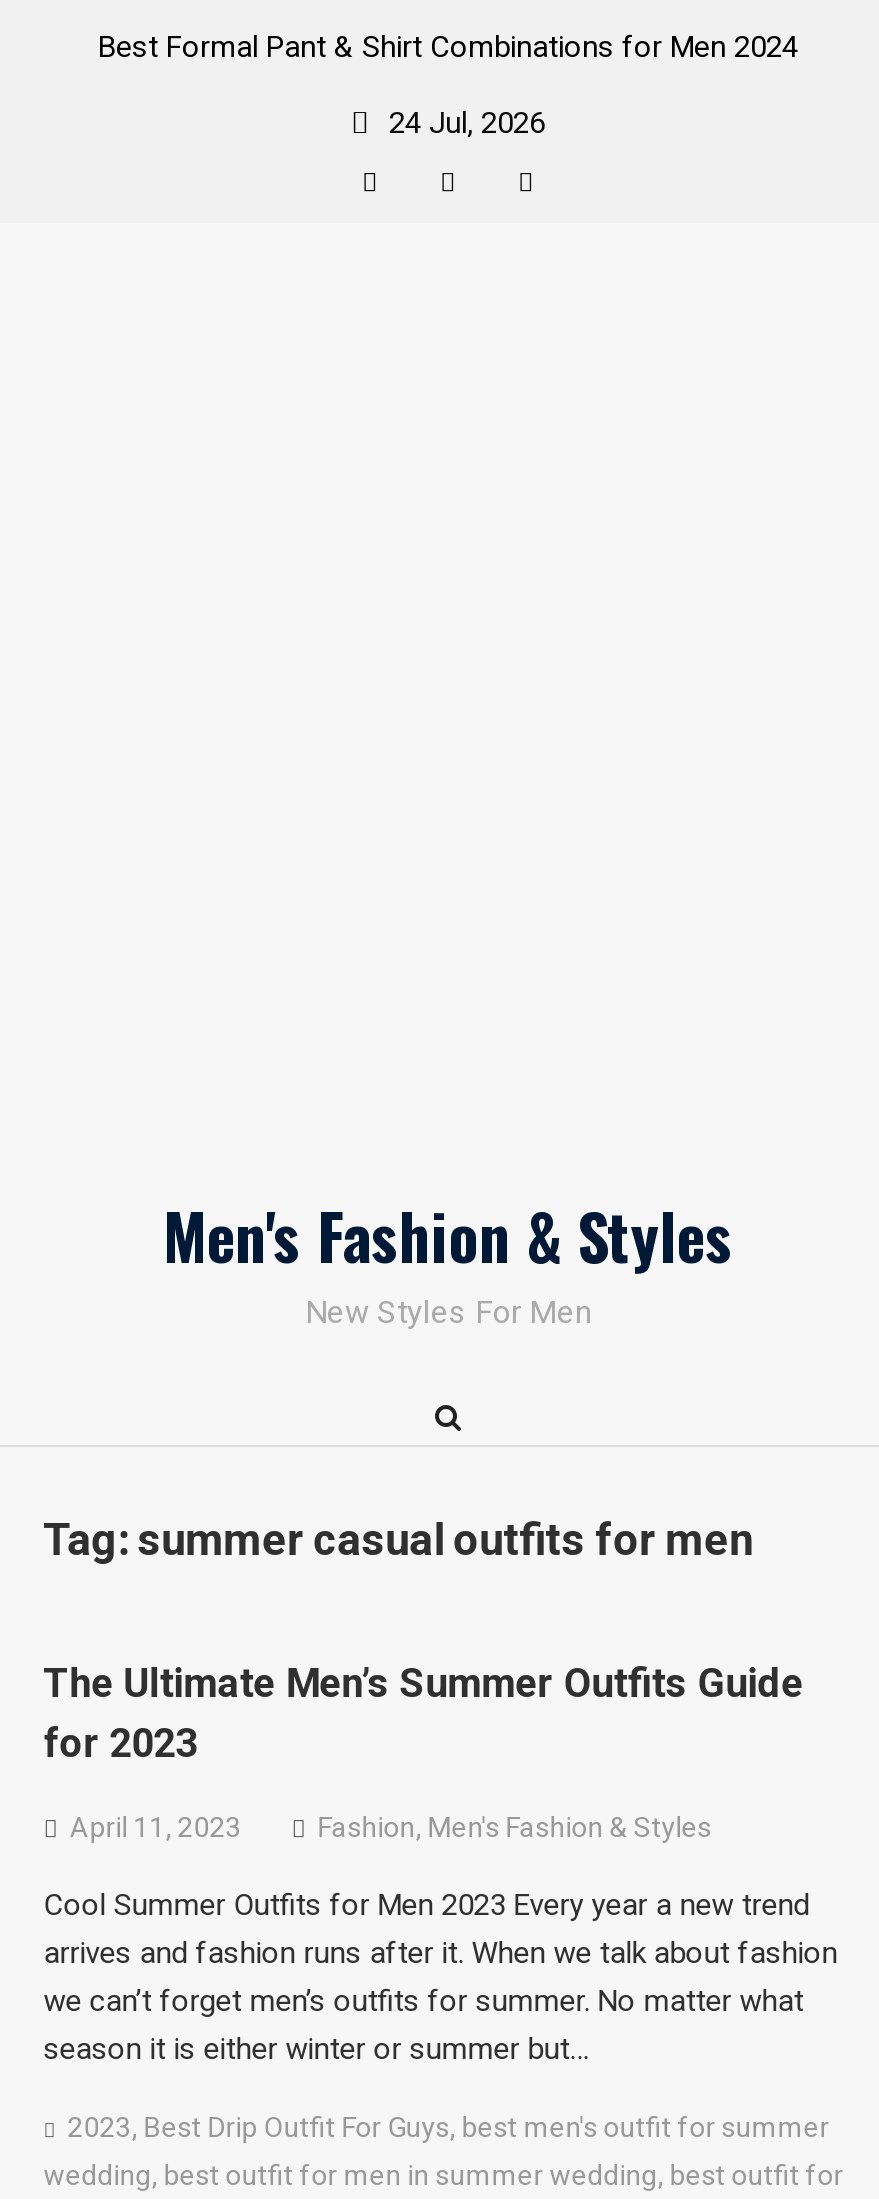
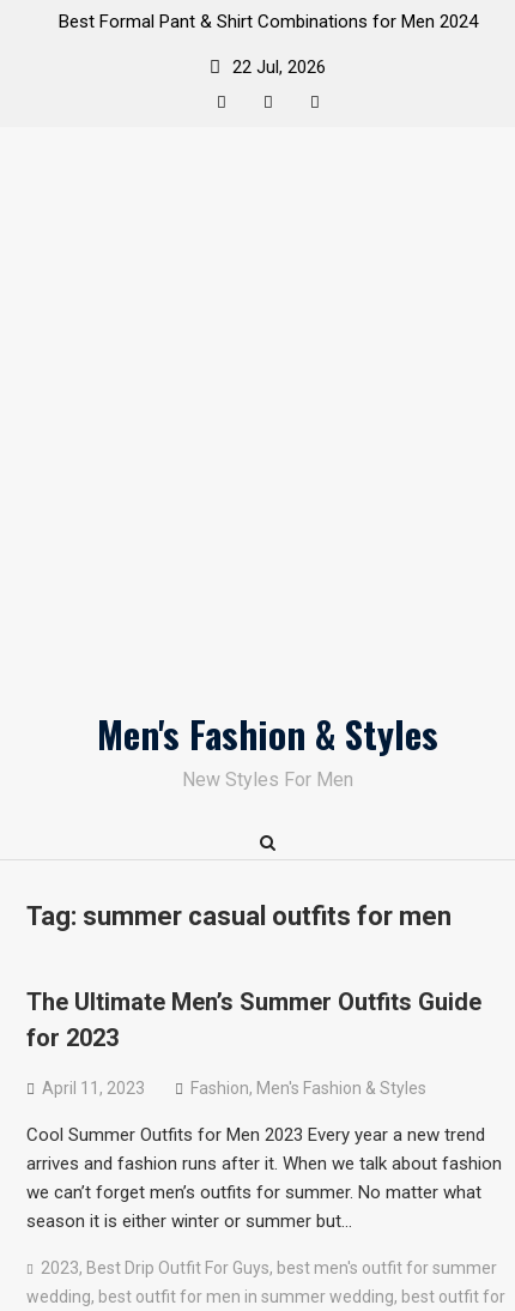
- 24 Jul, 2026
+ 22 Jul, 2026
